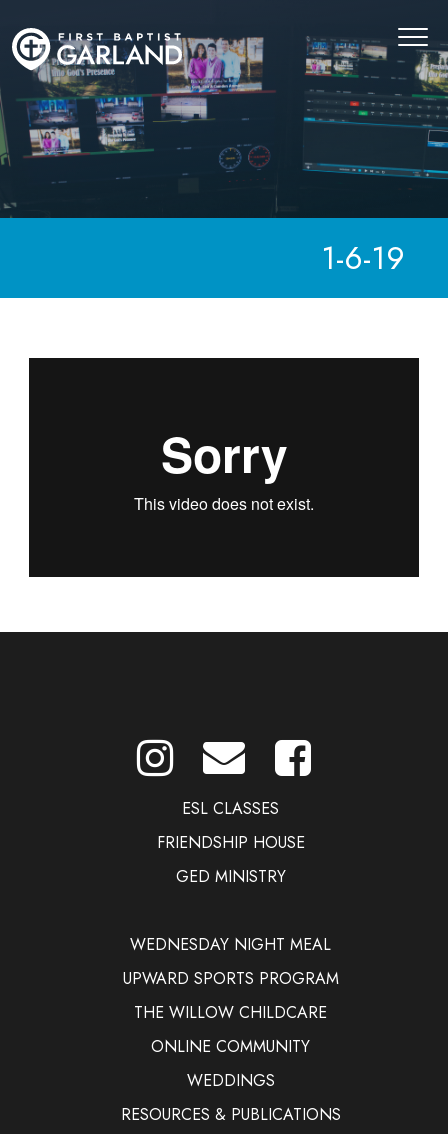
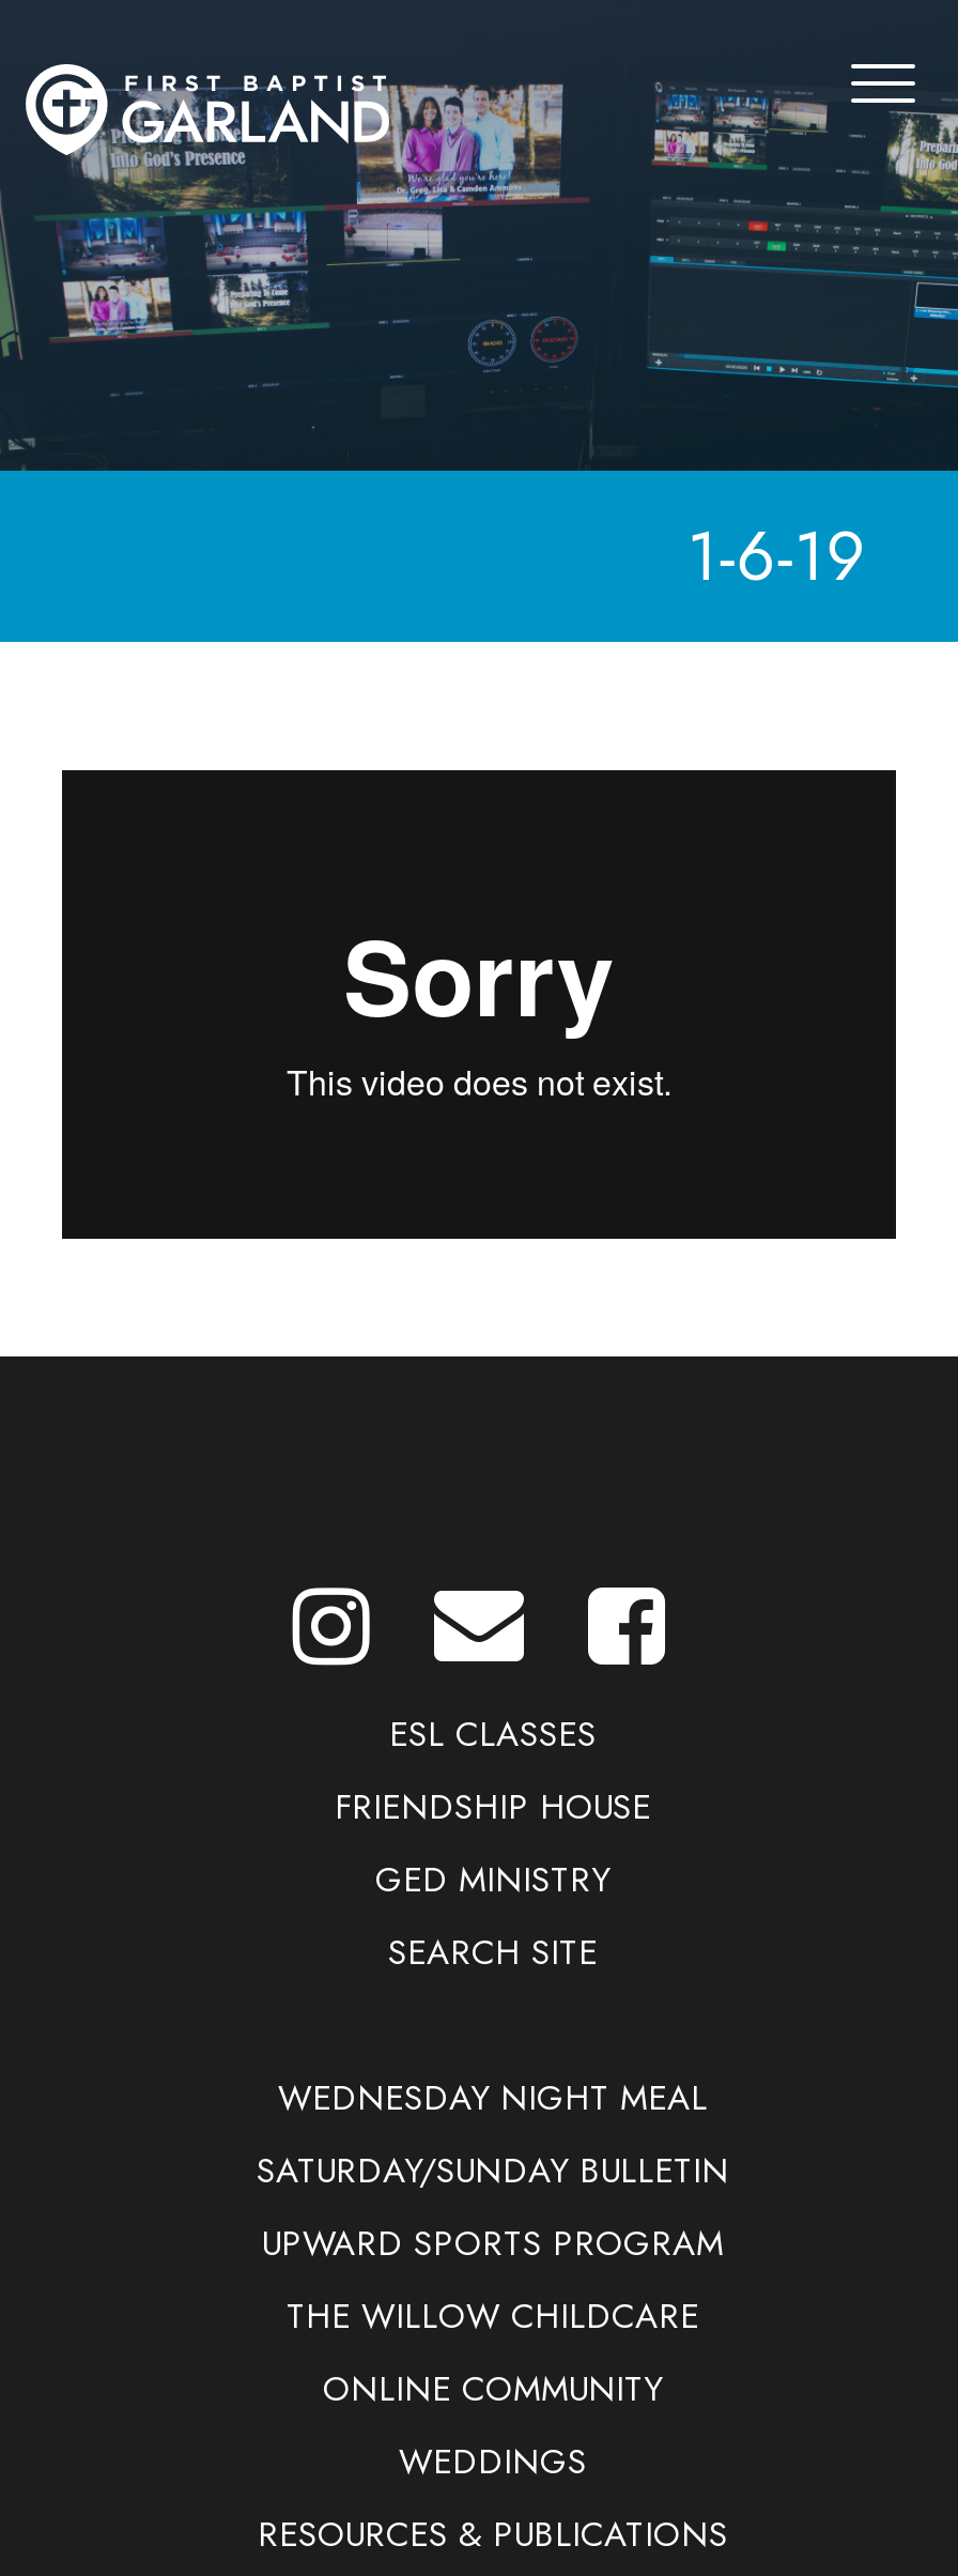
+ SEARCH SITE

+ SATURDAY/SUNDAY BULLETIN
